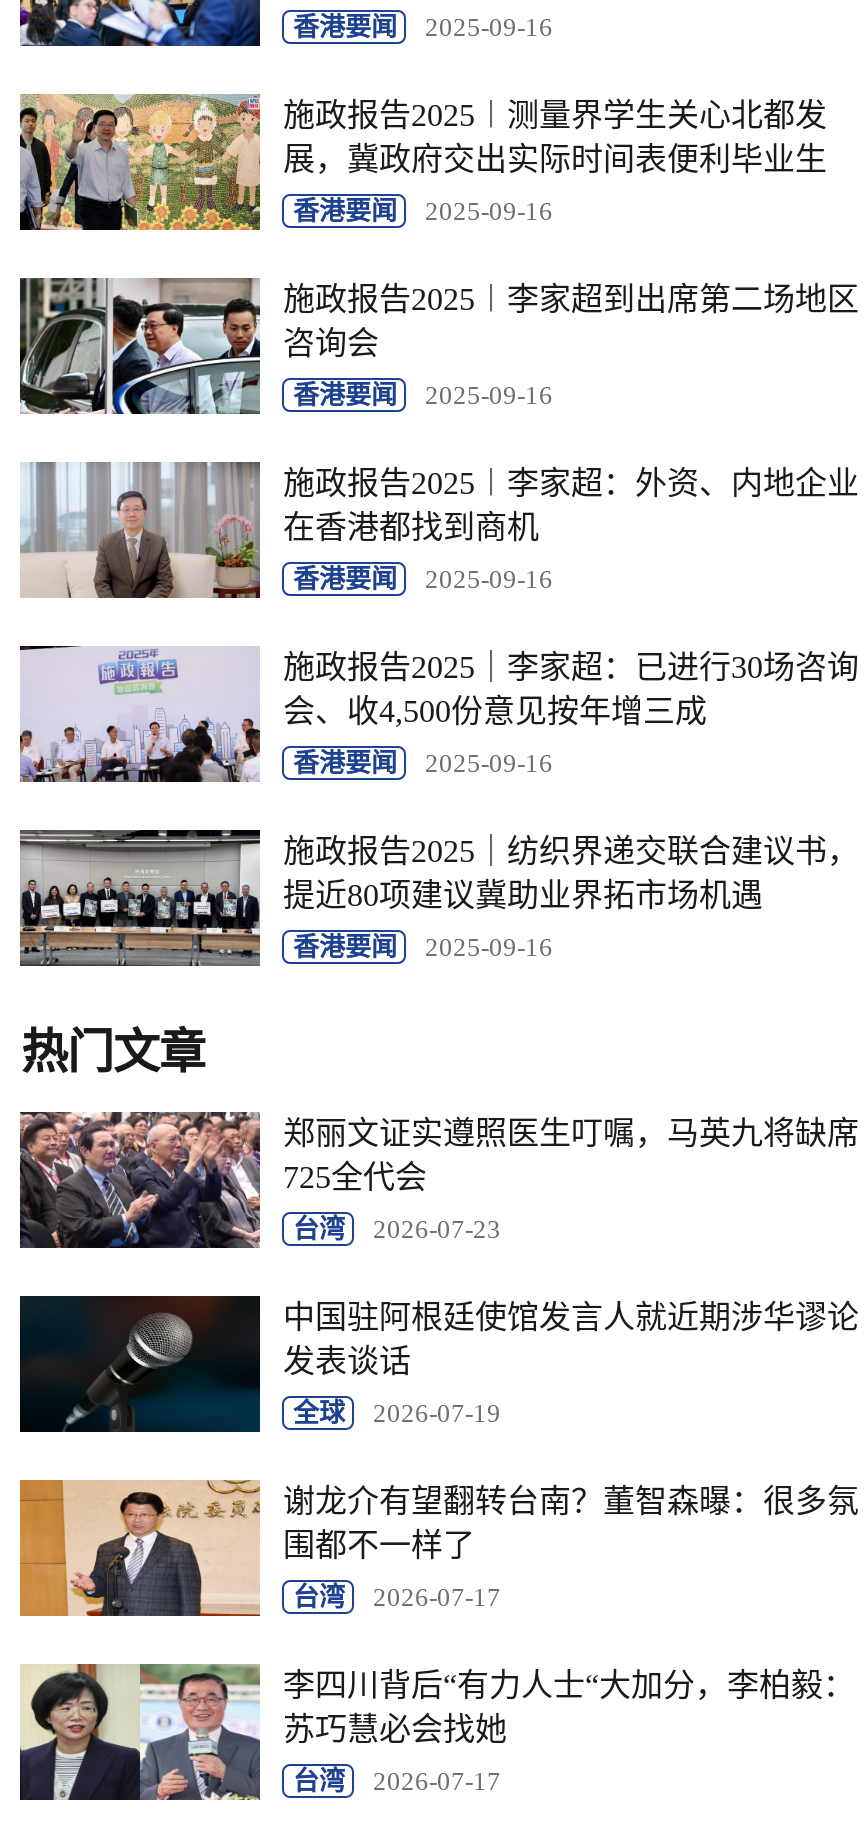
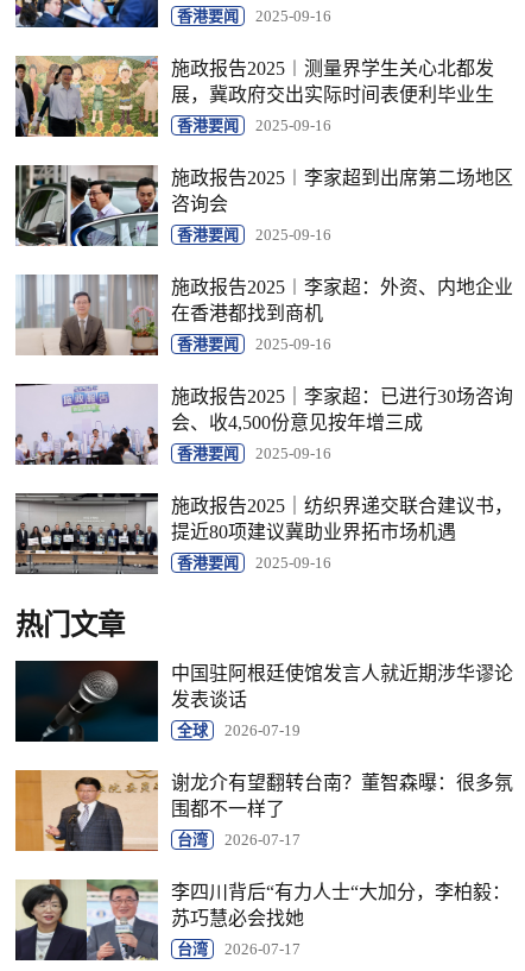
- [image]
- 郑丽文证实遵照医生叮嘱，马英九将缺席
- 725全代会
- 台湾
- 2026-07-23
